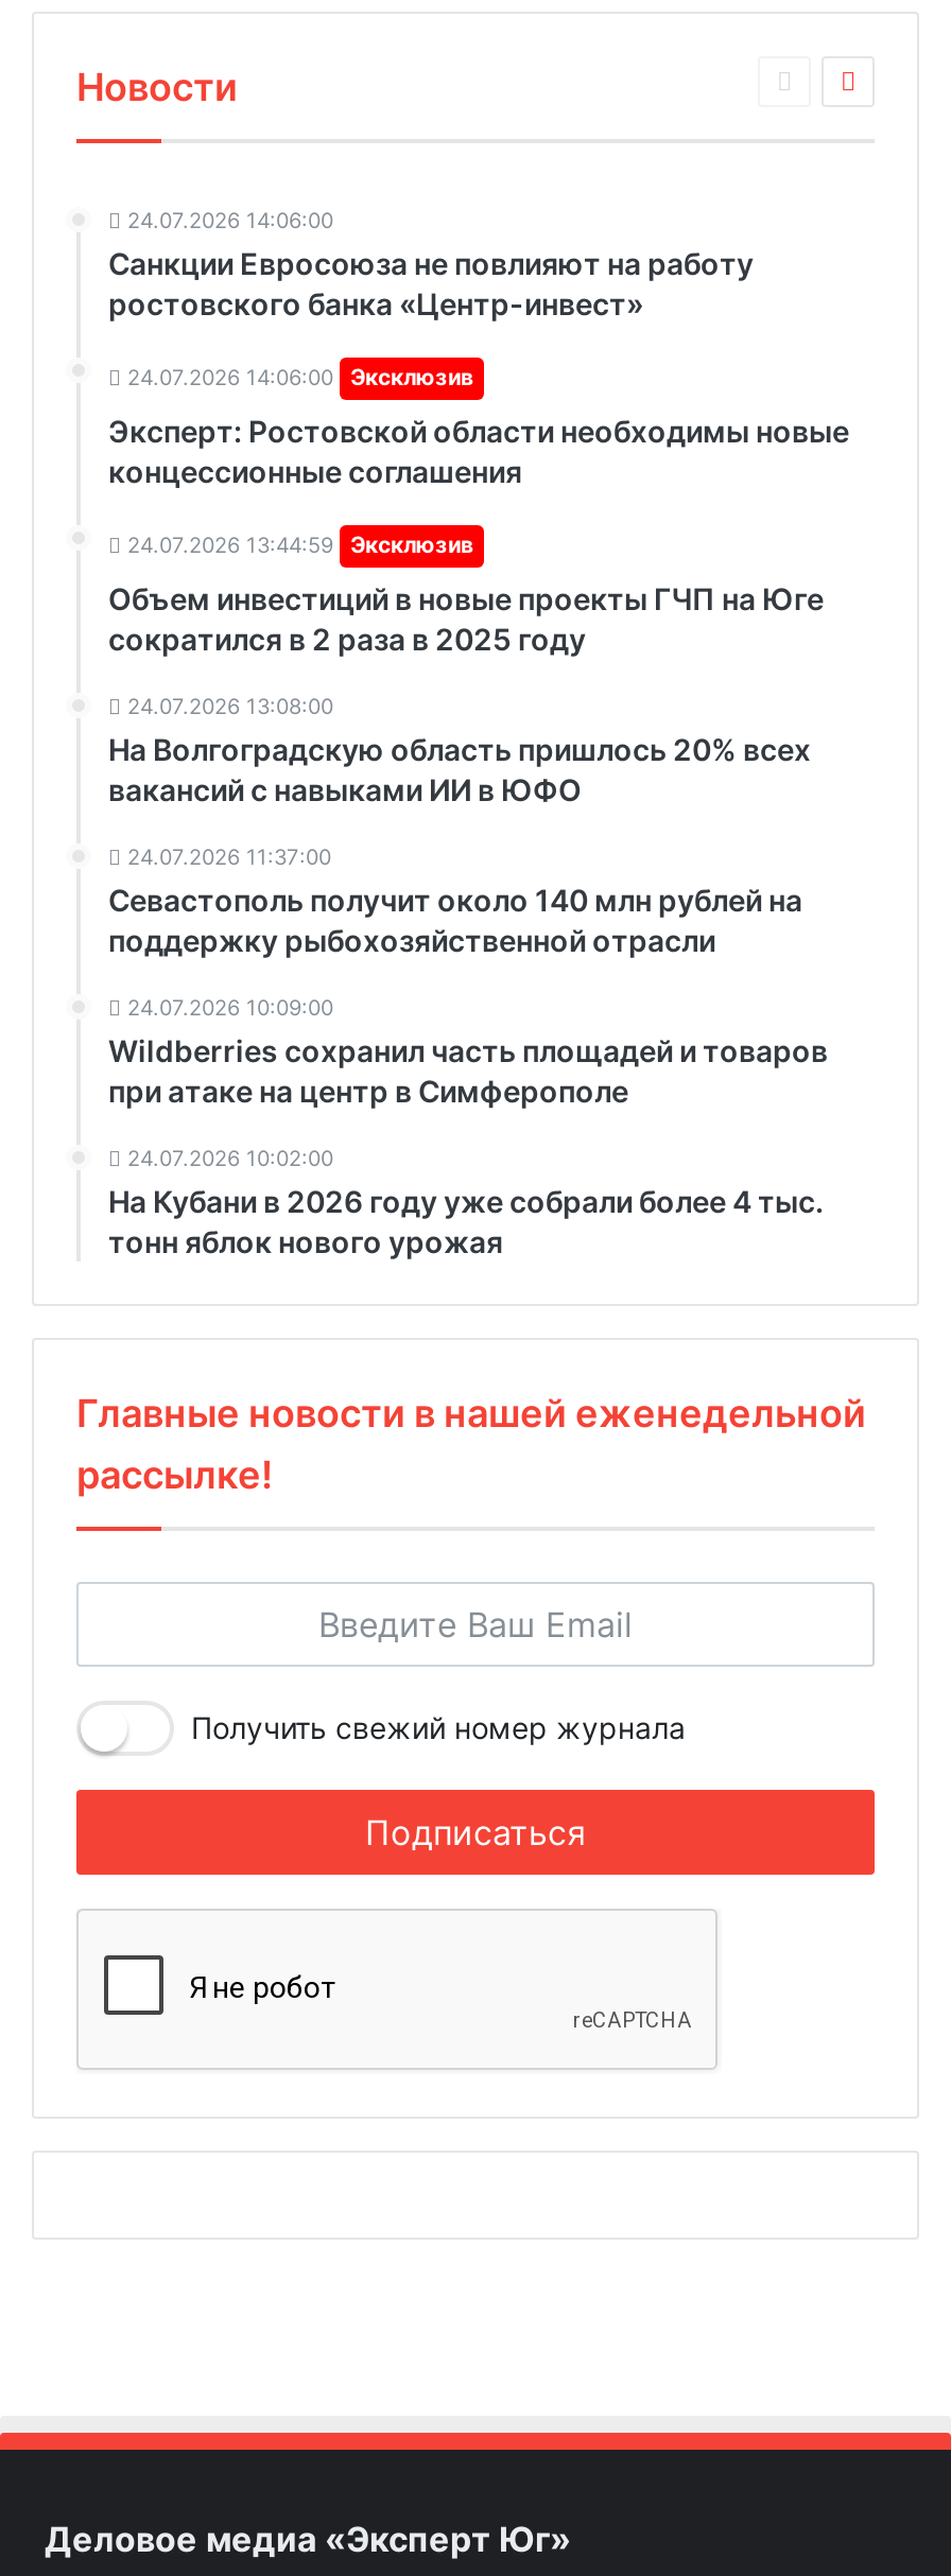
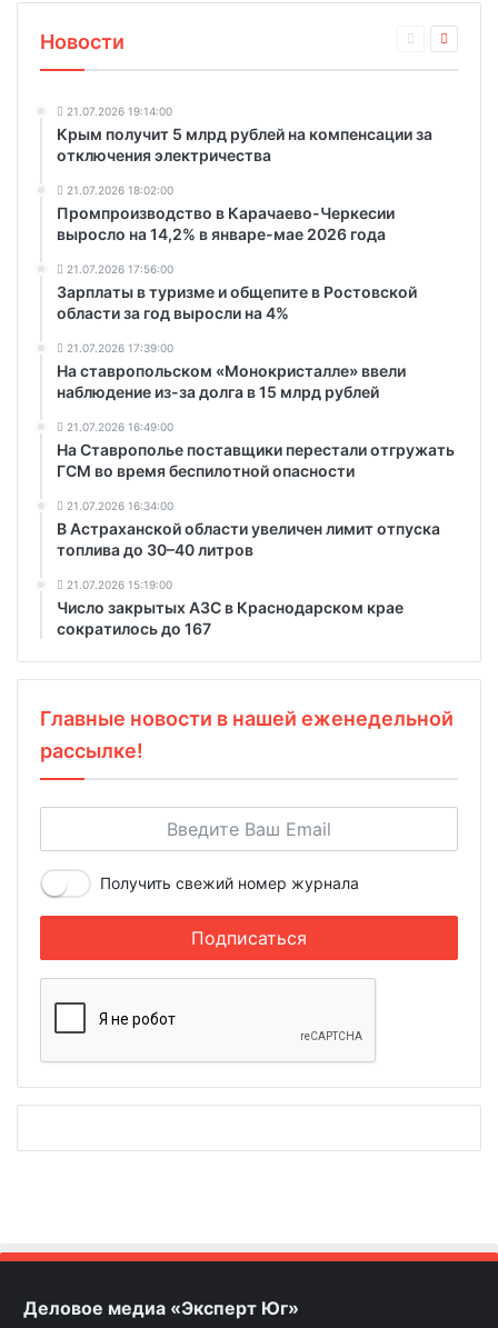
- 24.07.2026 14:06:00
- Санкции Евросоюза не повлияют на работу
- ростовского банка «Центр-инвест»
- 24.07.2026 14:06:00
- Эксклюзив
- Эксперт: Ростовской области необходимы новые
- концессионные соглашения
- 24.07.2026 13:44:59
- Эксклюзив
- Объем инвестиций в новые проекты ГЧП на Юге
- сократился в 2 раза в 2025 году
- 24.07.2026 13:08:00
- На Волгоградскую область пришлось 20% всех
- вакансий с навыками ИИ в ЮФО
- 24.07.2026 11:37:00
- Севастополь получит около 140 млн рублей на
- поддержку рыбохозяйственной отрасли
- 24.07.2026 10:09:00
- Wildberries сохранил часть площадей и товаров
- при атаке на центр в Симферополе
- 24.07.2026 10:02:00
- На Кубани в 2026 году уже собрали более 4 тыс.
- тонн яблок нового урожая
+ 21.07.2026 19:14:00
+ Крым получит 5 млрд рублей на компенсации за
+ отключения электричества
+ 21.07.2026 18:02:00
+ Промпроизводство в Карачаево-Черкесии
+ выросло на 14,2% в январе-мае 2026 года
+ 21.07.2026 17:56:00
+ Зарплаты в туризме и общепите в Ростовской
+ области за год выросли на 4%
+ 21.07.2026 17:39:00
+ На ставропольском «Монокристалле» ввели
+ наблюдение из-за долга в 15 млрд рублей
+ 21.07.2026 16:49:00
+ На Ставрополье поставщики перестали отгружать
+ ГСМ во время беспилотной опасности
+ 21.07.2026 16:34:00
+ В Астраханской области увеличен лимит отпуска
+ топлива до 30–40 литров
+ 21.07.2026 15:19:00
+ Число закрытых АЗС в Краснодарском крае
+ сократилось до 167
